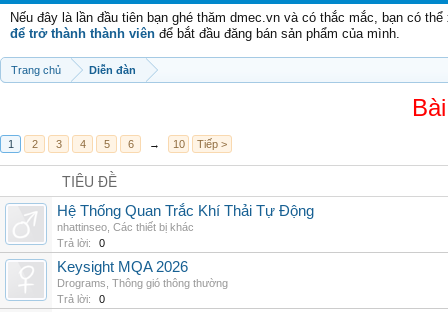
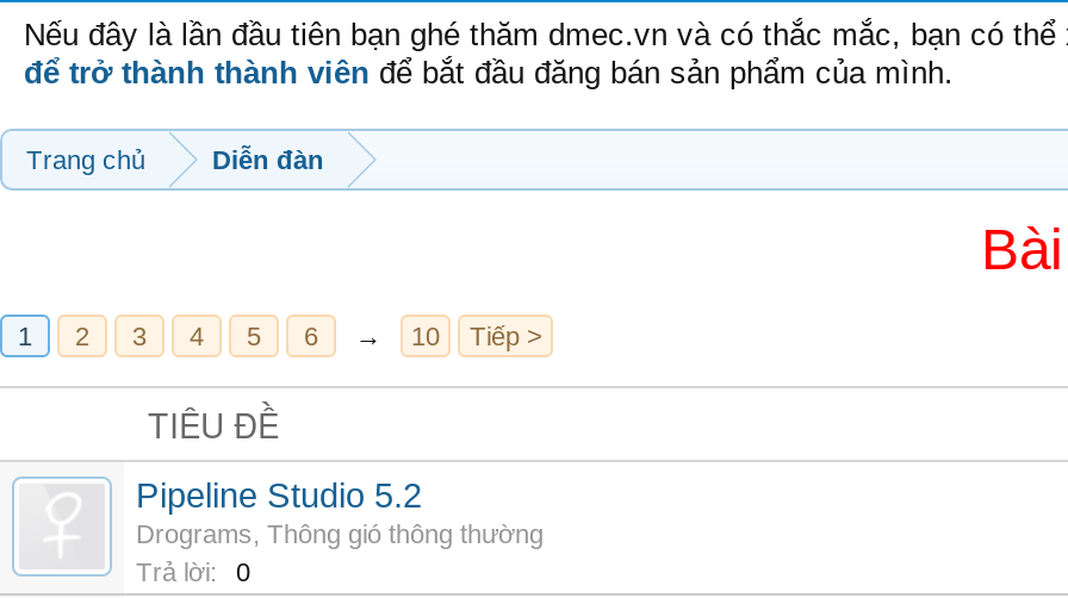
- Hệ Thống Quan Trắc Khí Thải Tự Động
- nhattinseo, Các thiết bị khác
- Trả lời:
- 0
- Keysight MQA 2026
+ Pipeline Studio 5.2
